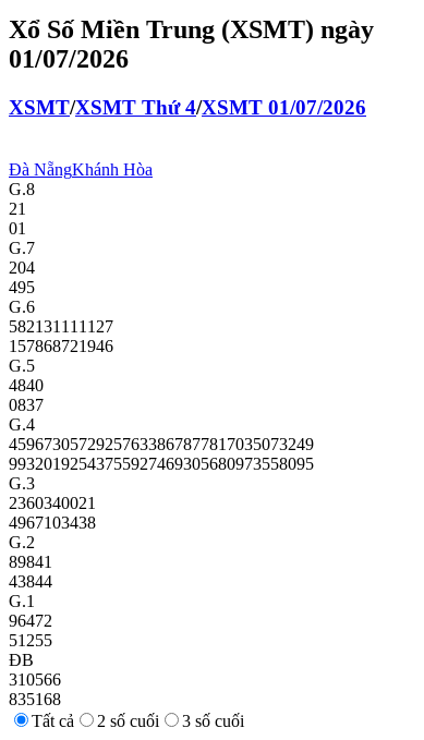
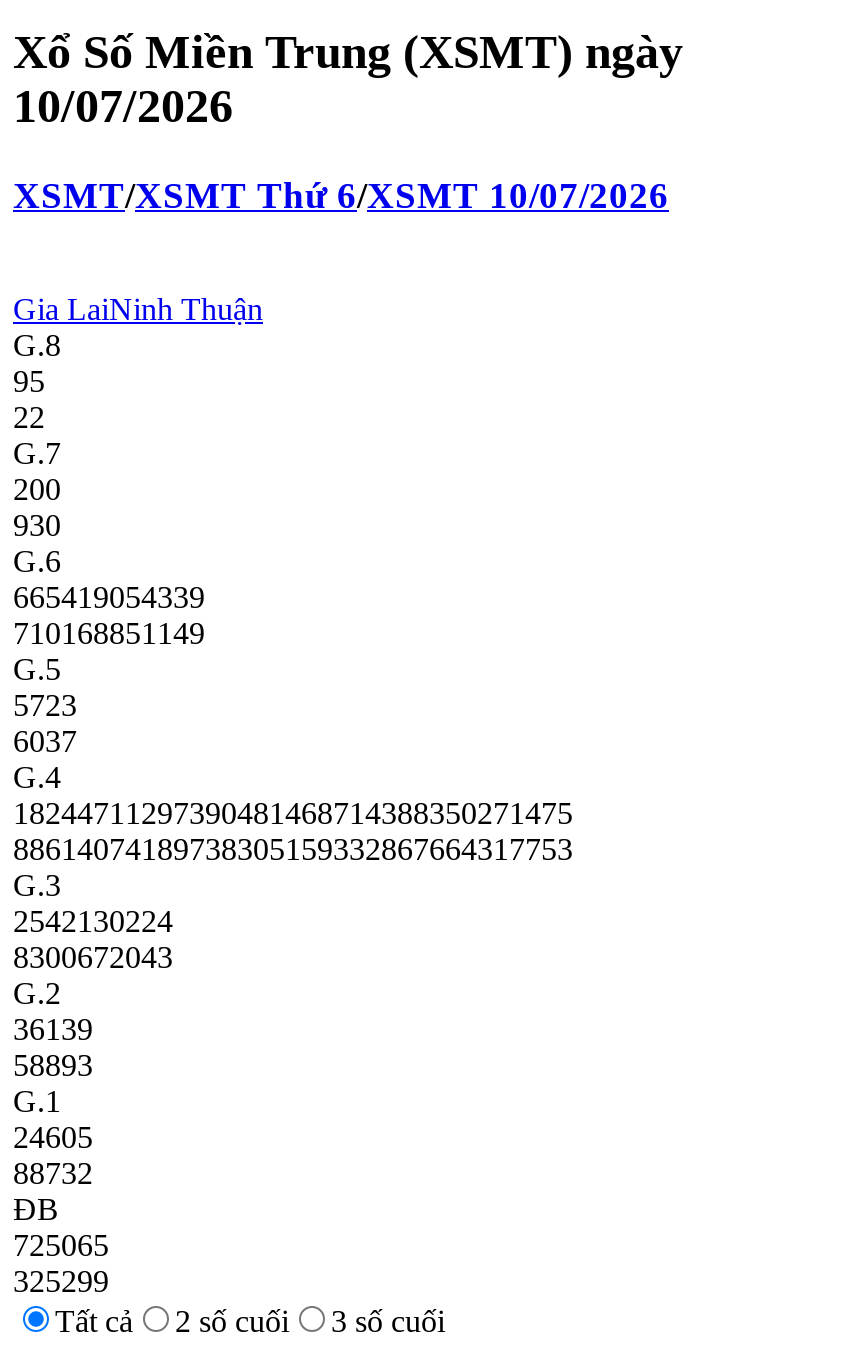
- 01/07/2026
+ 10/07/2026

- XSMT/XSMT Thứ 4/XSMT 01/07/2026
+ XSMT/XSMT Thứ 6/XSMT 10/07/2026

- Đà NẵngKhánh Hòa
+ Gia LaiNinh Thuận

- 21
+ 95

- 01
+ 22

- 204
+ 200

- 495
+ 930

- 582131111127
+ 665419054339

- 1578 68721946
+ 7101 68851149

- 4840
+ 5723

- 0837
+ 6037

- 45967305729257633867877817035073249
+ 18244711297390481468714388350271475

- 99320192543755927469305680973558095
+ 88614074189738305159332867664317753

- 23603 40021
+ 25421 30224

- 4967103438
+ 8300672043

- 89841
+ 36139

- 43844
+ 58893

- 96472
+ 24605

- 51255
+ 88732

- 310566
+ 725065

- 835168
+ 325299
